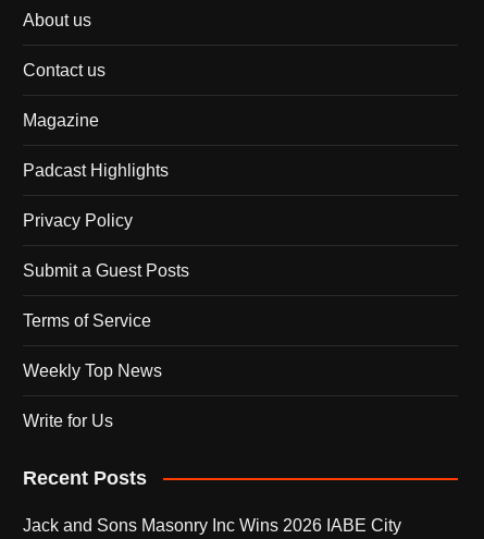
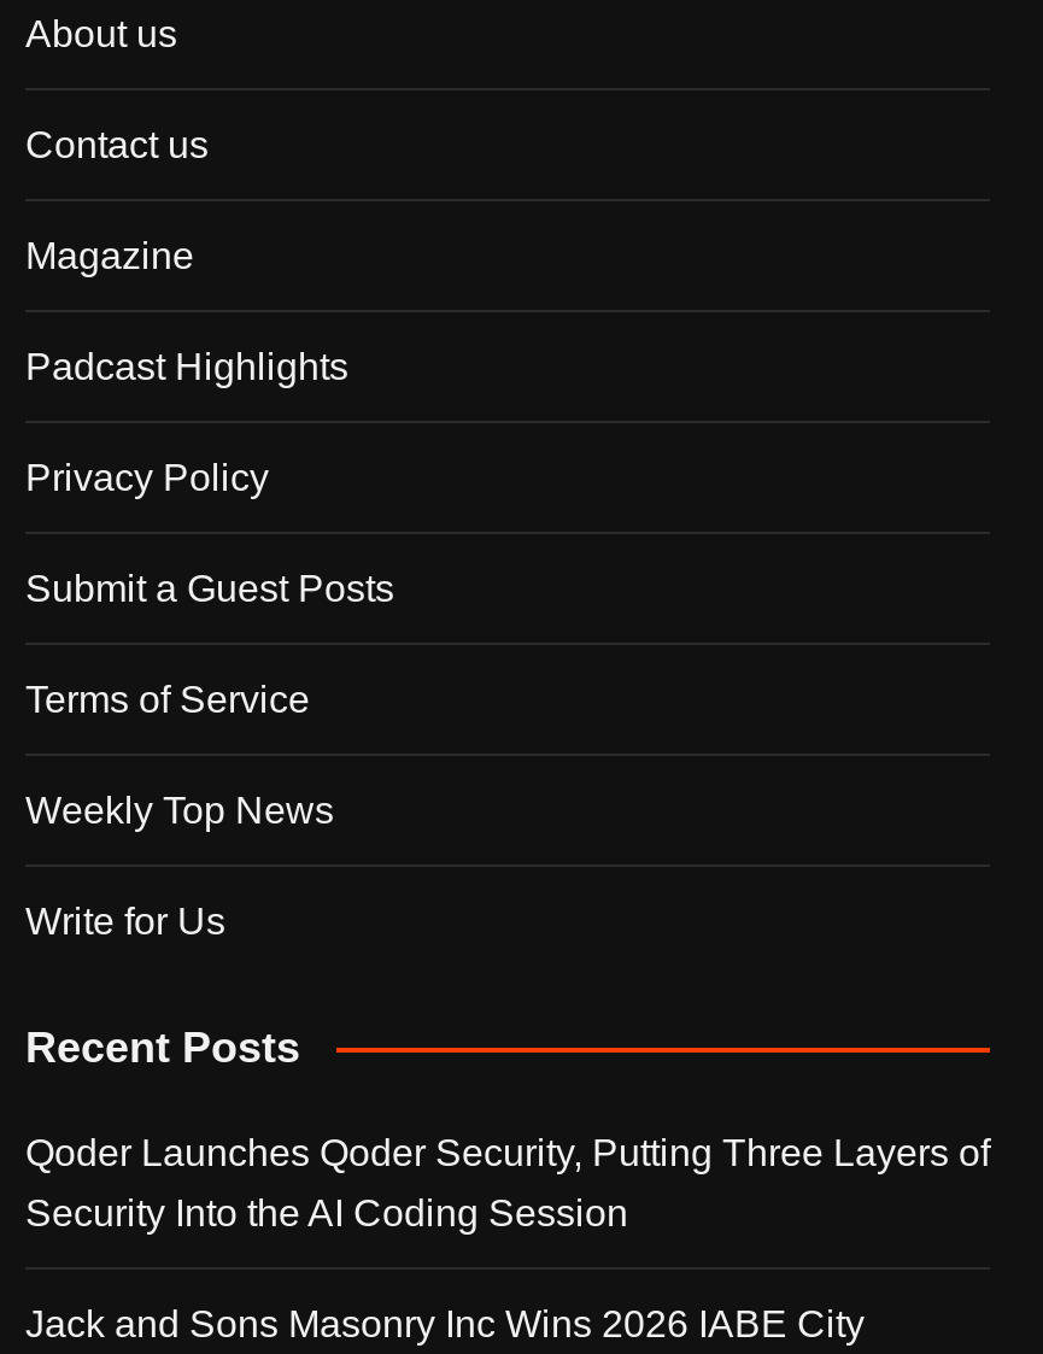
+ Qoder Launches Qoder Security, Putting Three Layers of
+ Security Into the AI Coding Session
